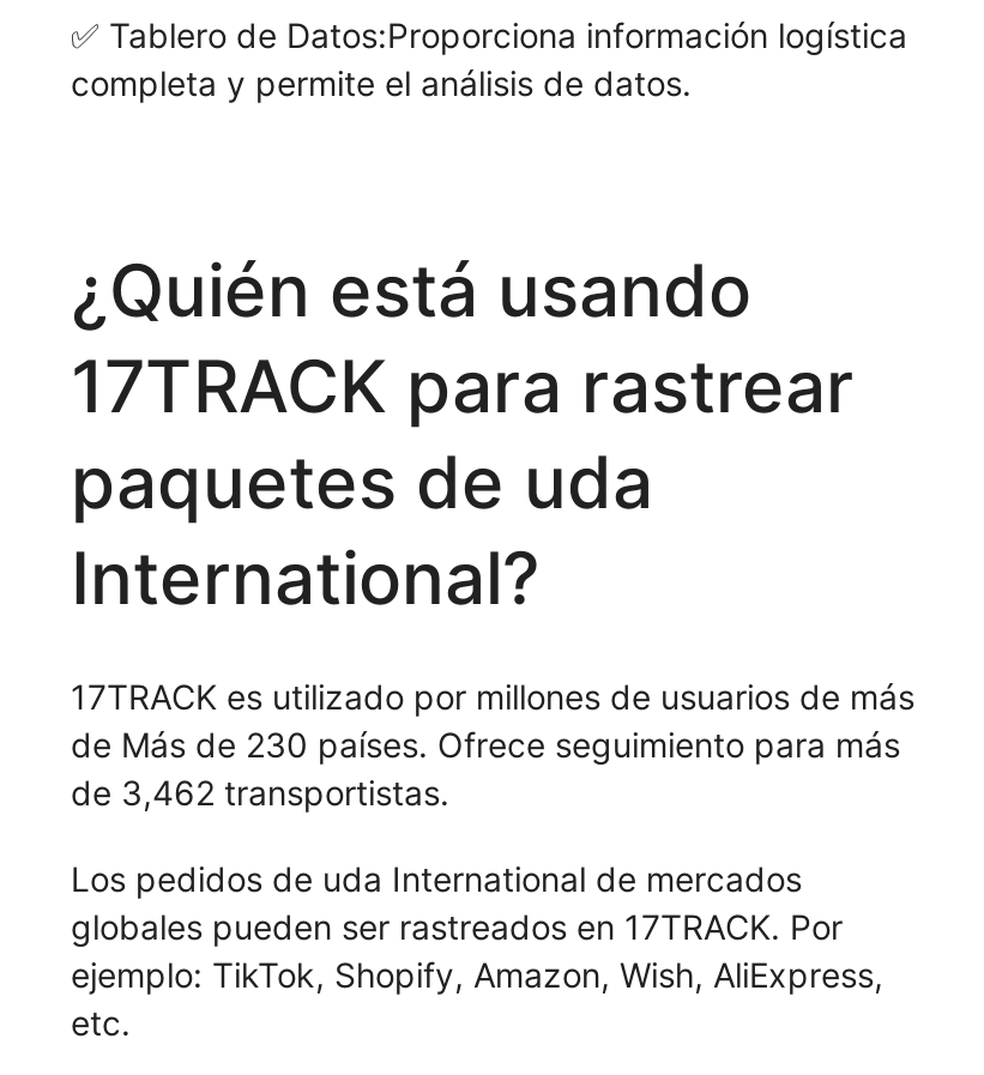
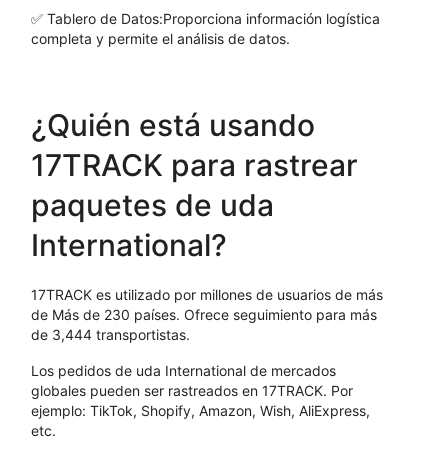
- de 3,462 transportistas.
+ de 3,444 transportistas.
